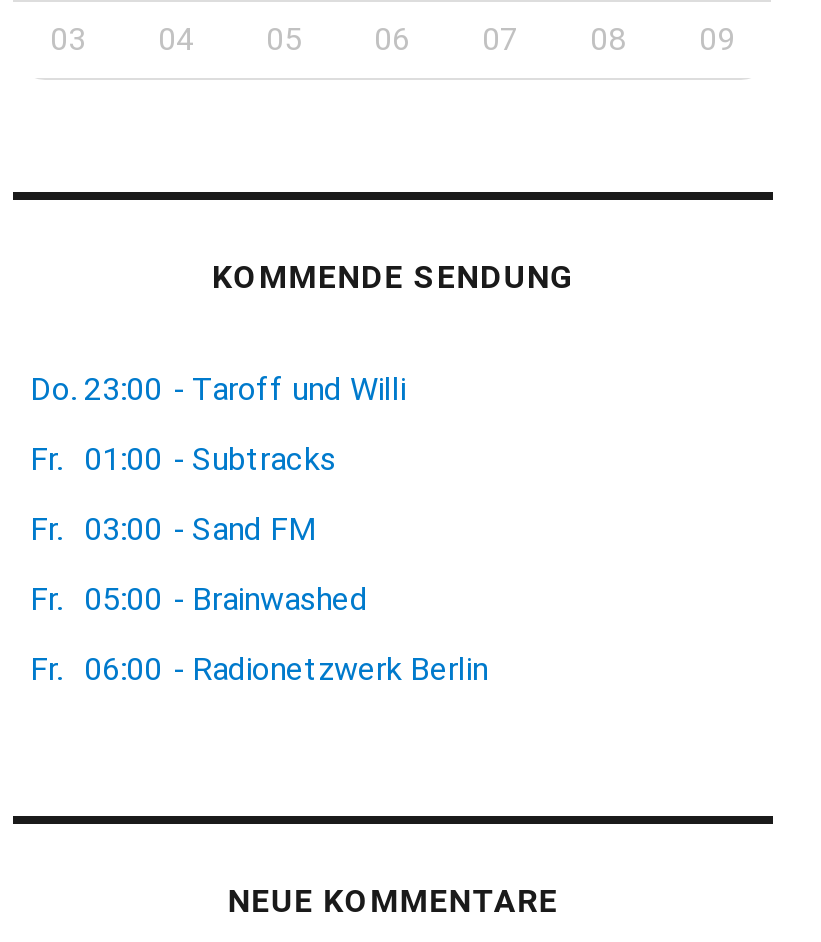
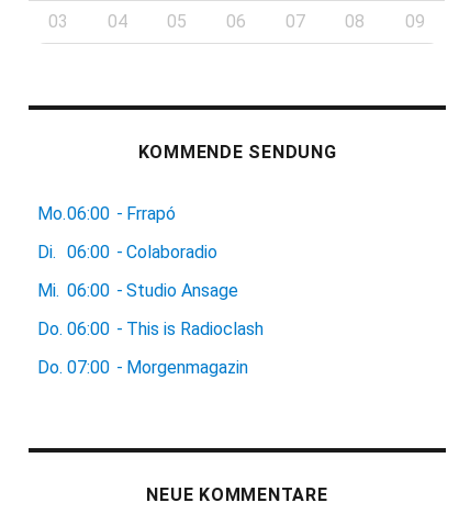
- Do. 23:00 - Taroff und Willi
+ Mo.06:00 - Frrapó

- Fr. 01:00 - Subtracks
+ Di. 06:00 - Colaboradio

- Fr. 03:00 - Sand FM
+ Mi. 06:00 - Studio Ansage

- Fr. 05:00 - Brainwashed
+ Do. 06:00 - This is Radioclash

- Fr. 06:00 - Radionetzwerk Berlin
+ Do. 07:00 - Morgenmagazin
